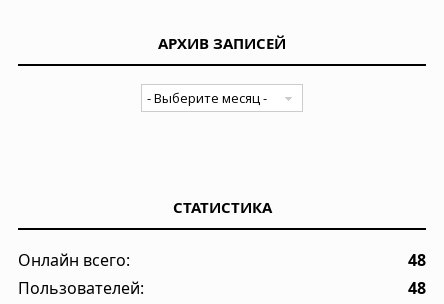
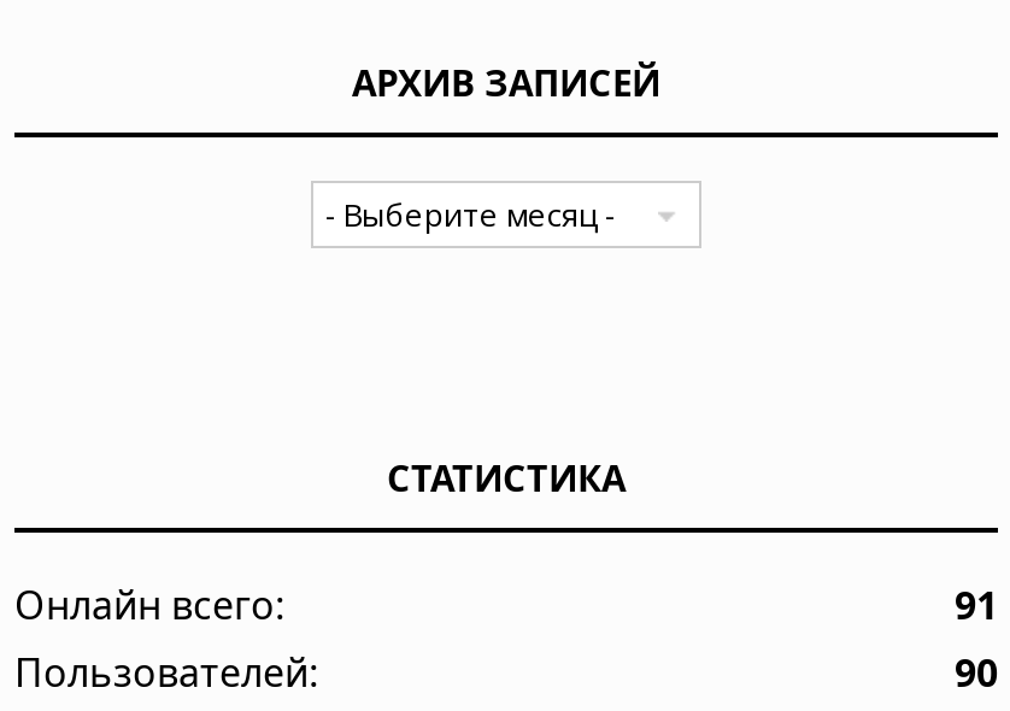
- 48
+ 91

- 48
+ 90
